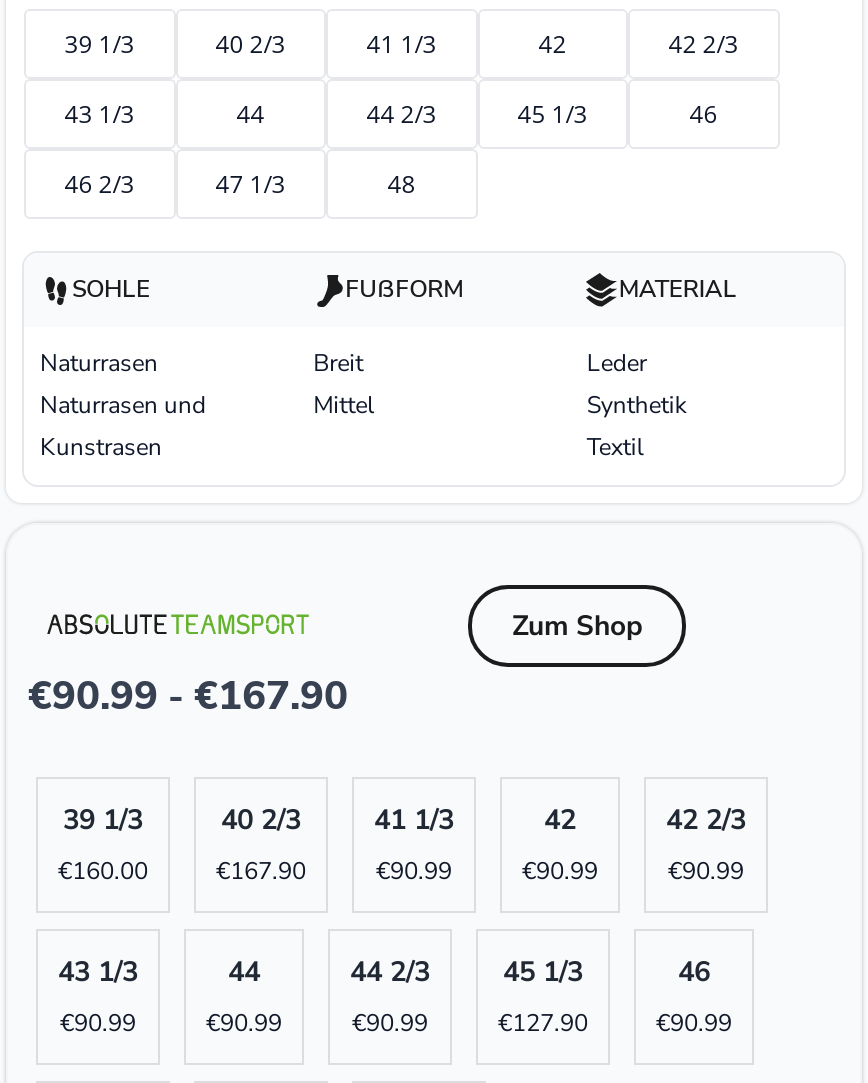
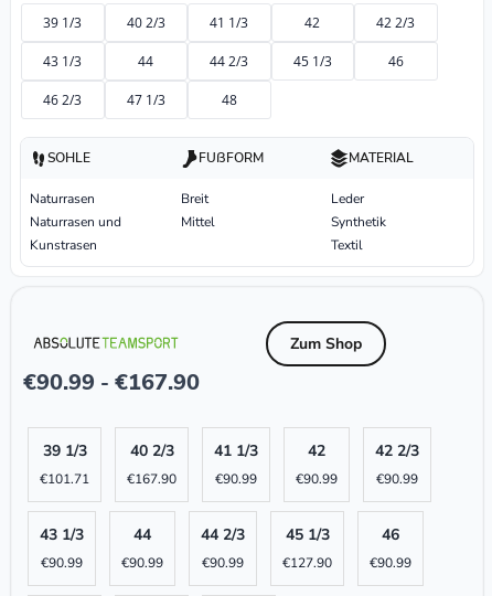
- €160.00
+ €101.71
